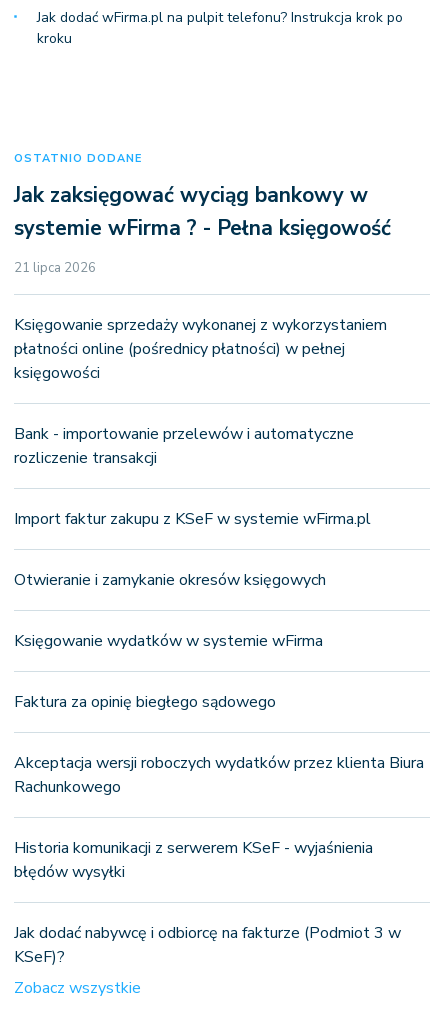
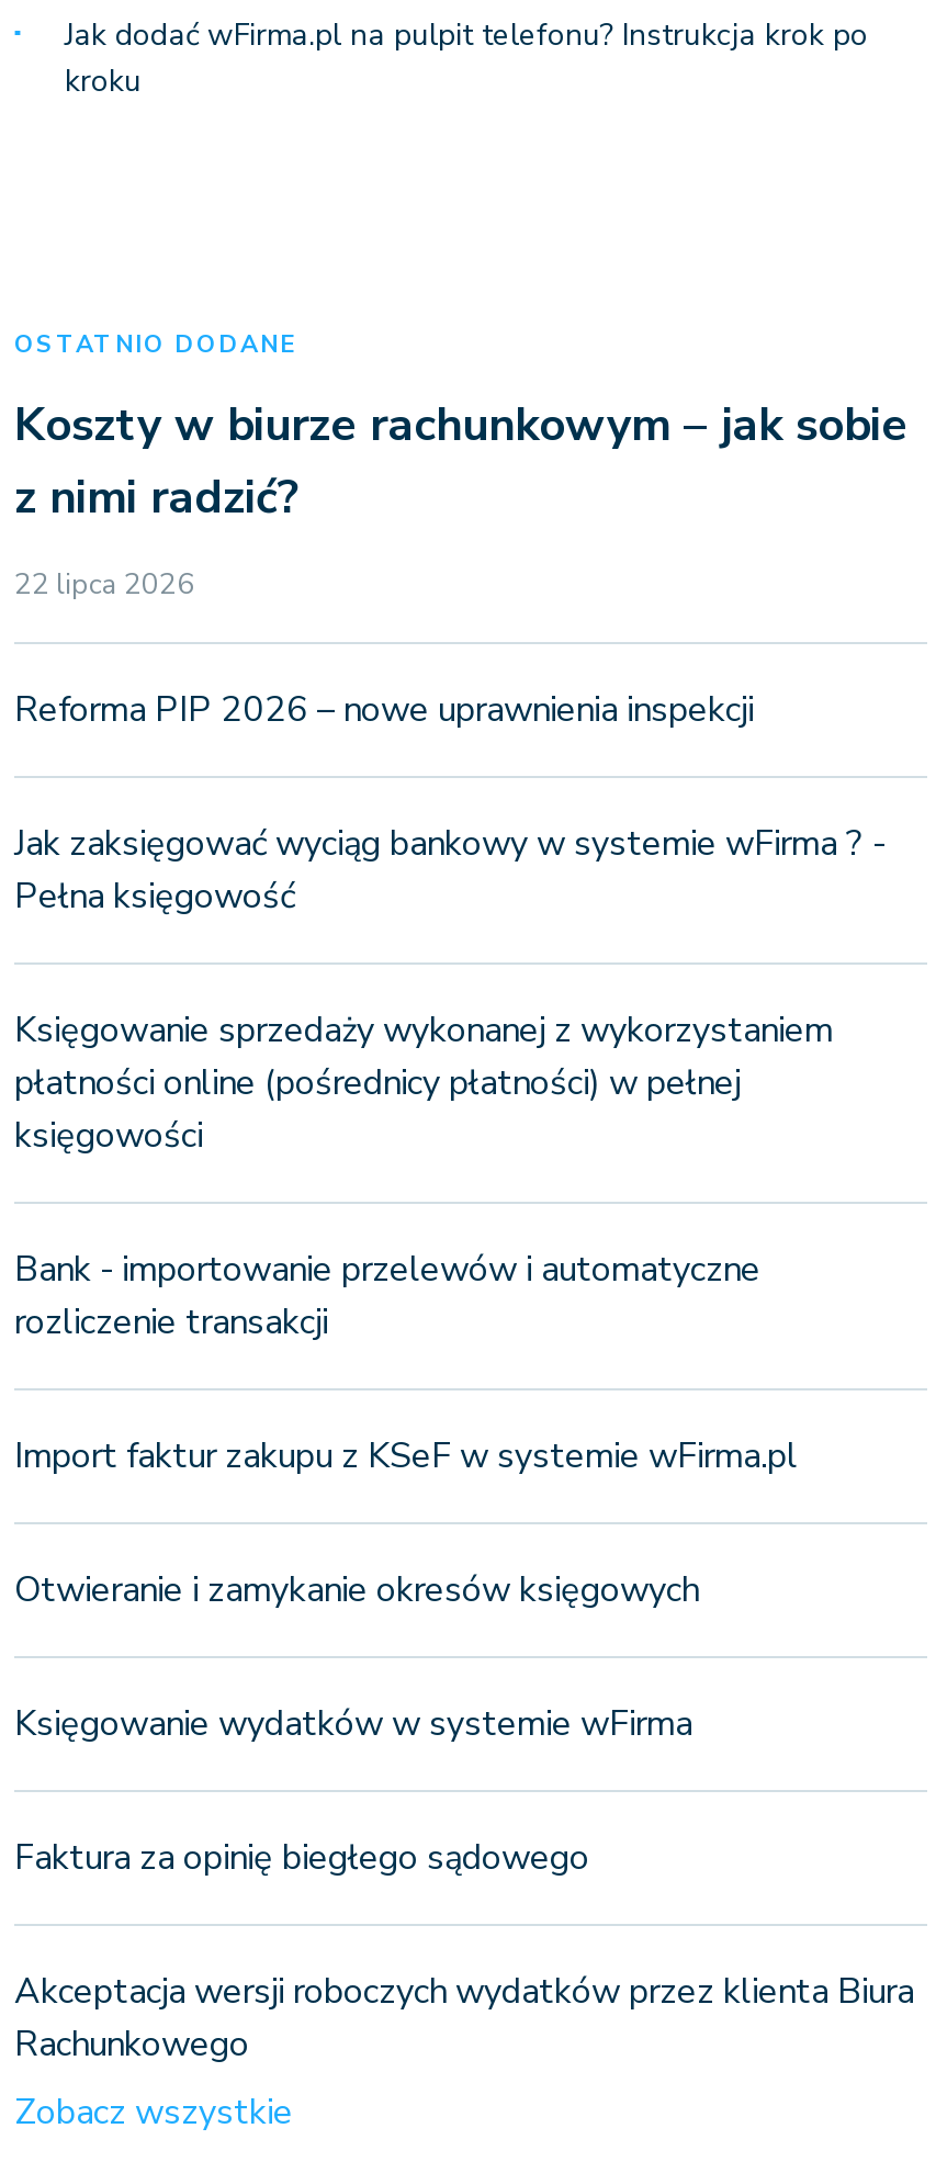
- Jak zaksięgować wyciąg bankowy w
- systemie wFirma ? - Pełna księgowość
- 21 lipca 2026
+ Koszty w biurze rachunkowym – jak sobie
+ z nimi radzić?
+ 22 lipca 2026
+ Reforma PIP 2026 – nowe uprawnienia inspekcji
+ Jak zaksięgować wyciąg bankowy w systemie wFirma ? -
+ Pełna księgowość

moved down: Księgowanie sprzedaży wykonanej z wykorzystaniem | płatności online (pośrednicy płatności) w pełnej | księgowości | ... | Akceptacja wersji roboczych wydatków przez klienta Biura | Rachunkowego

- Historia komunikacji z serwerem KSeF - wyjaśnienia
- błędów wysyłki
- Jak dodać nabywcę i odbiorcę na fakturze (Podmiot 3 w
- KSeF)?
